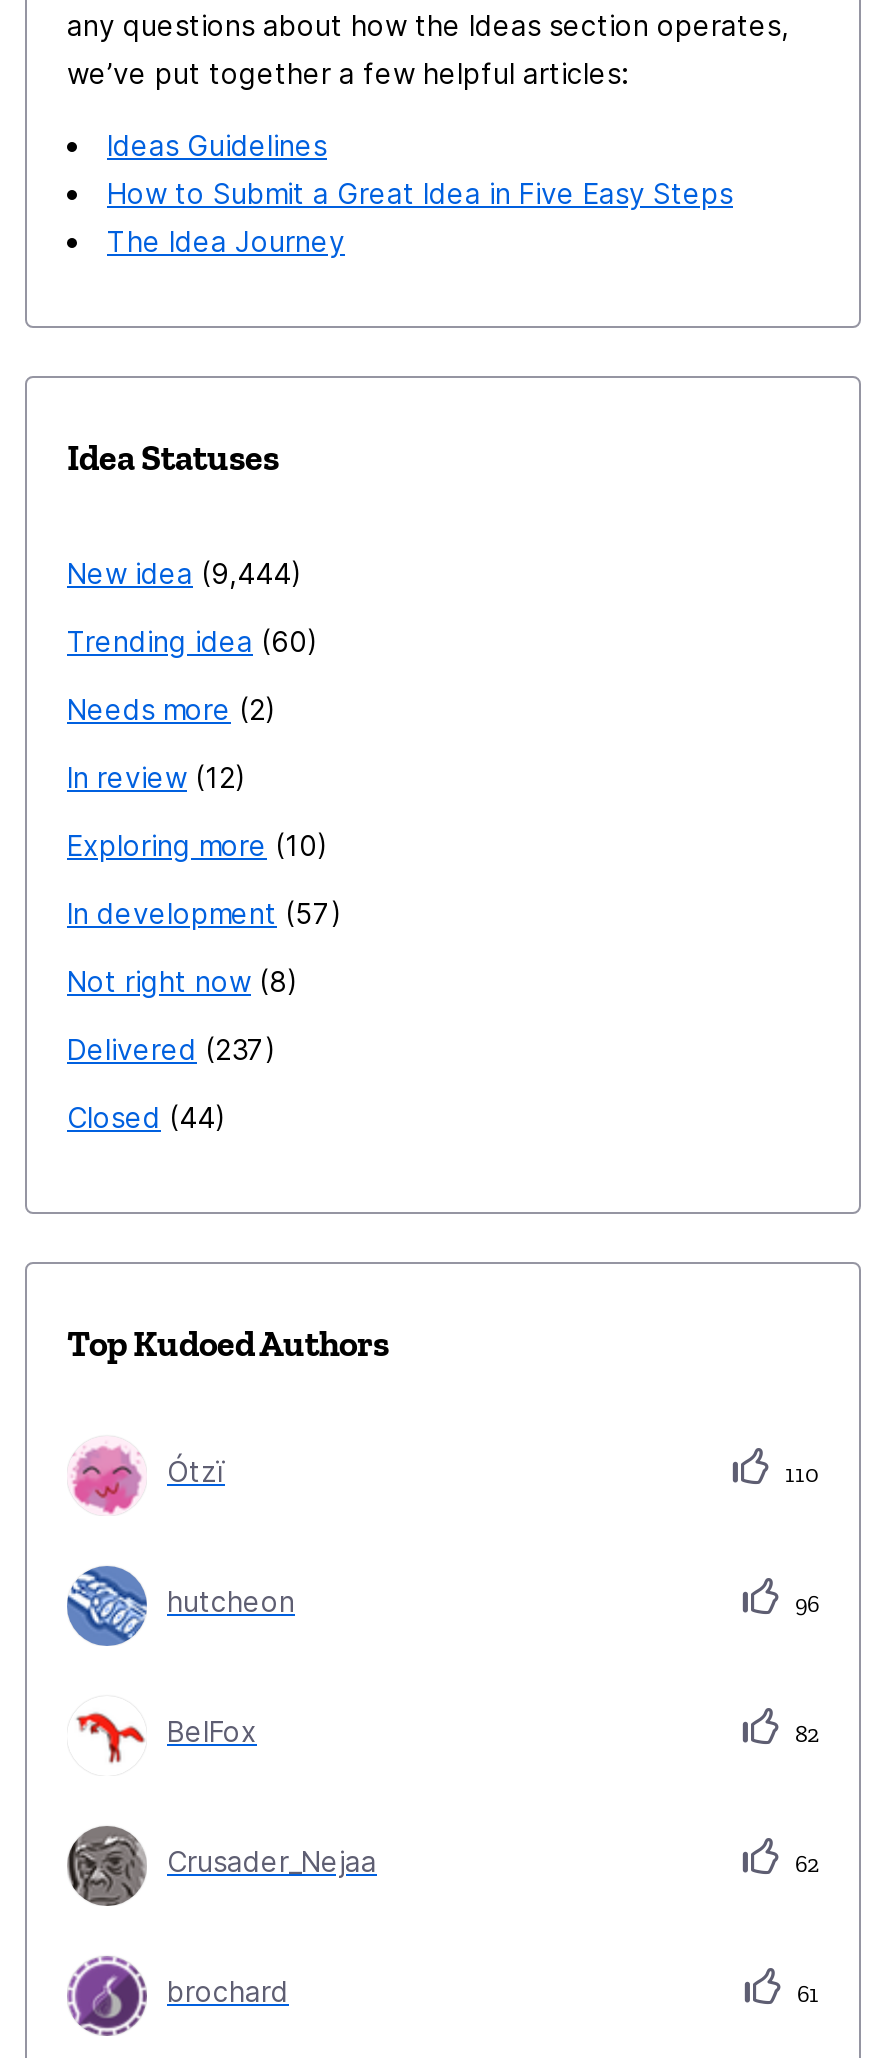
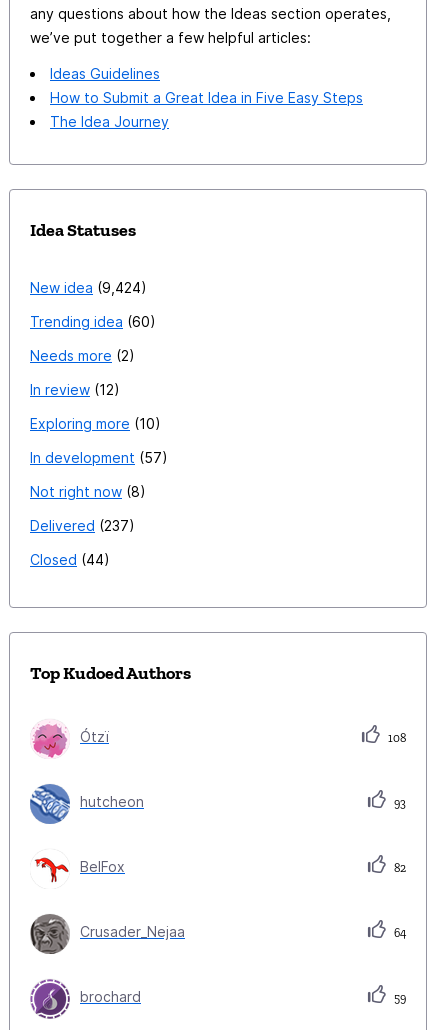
- New idea 9,444
+ New idea 9,424

- 110
+ 108

- 96
+ 93

- 62
+ 64

- 61
+ 59
